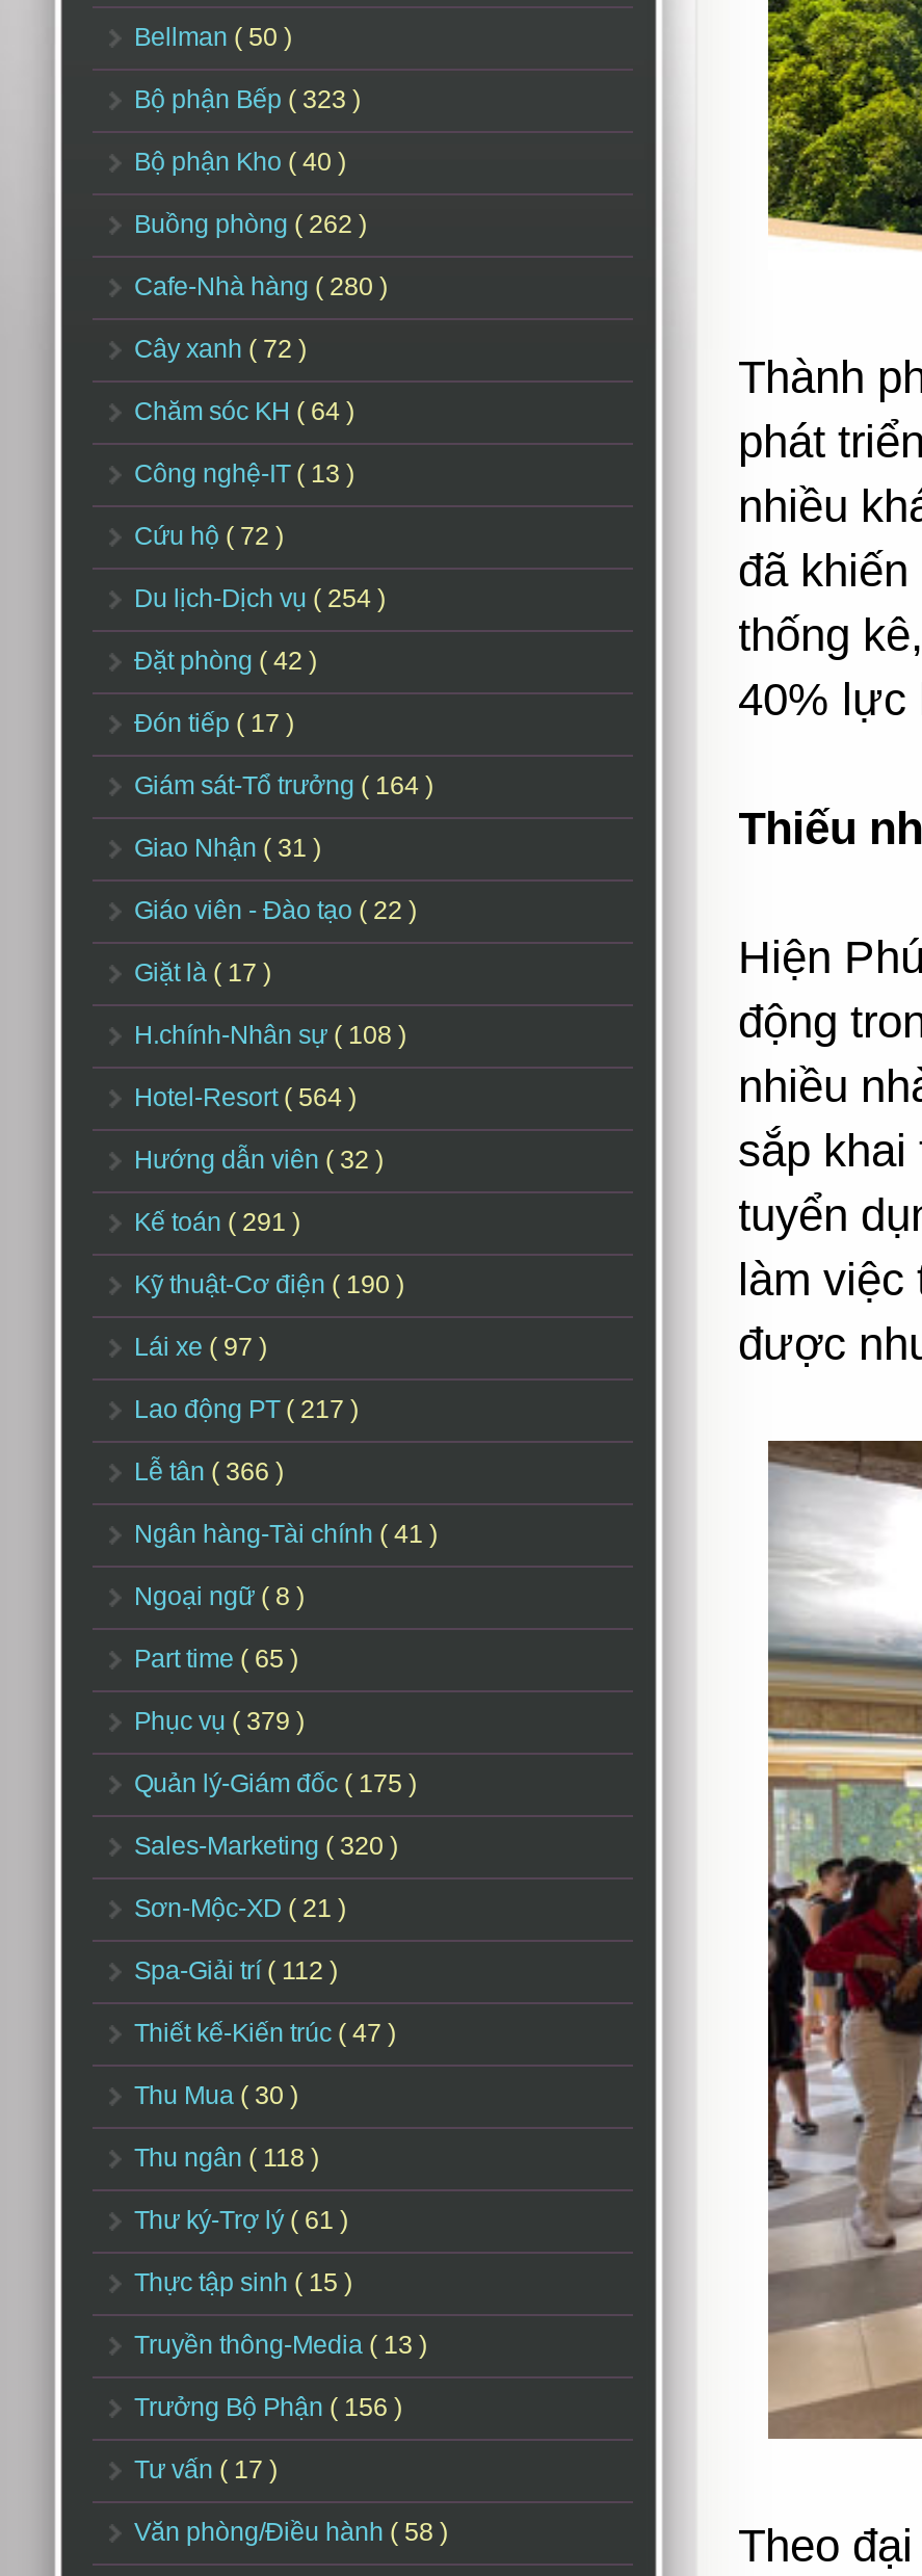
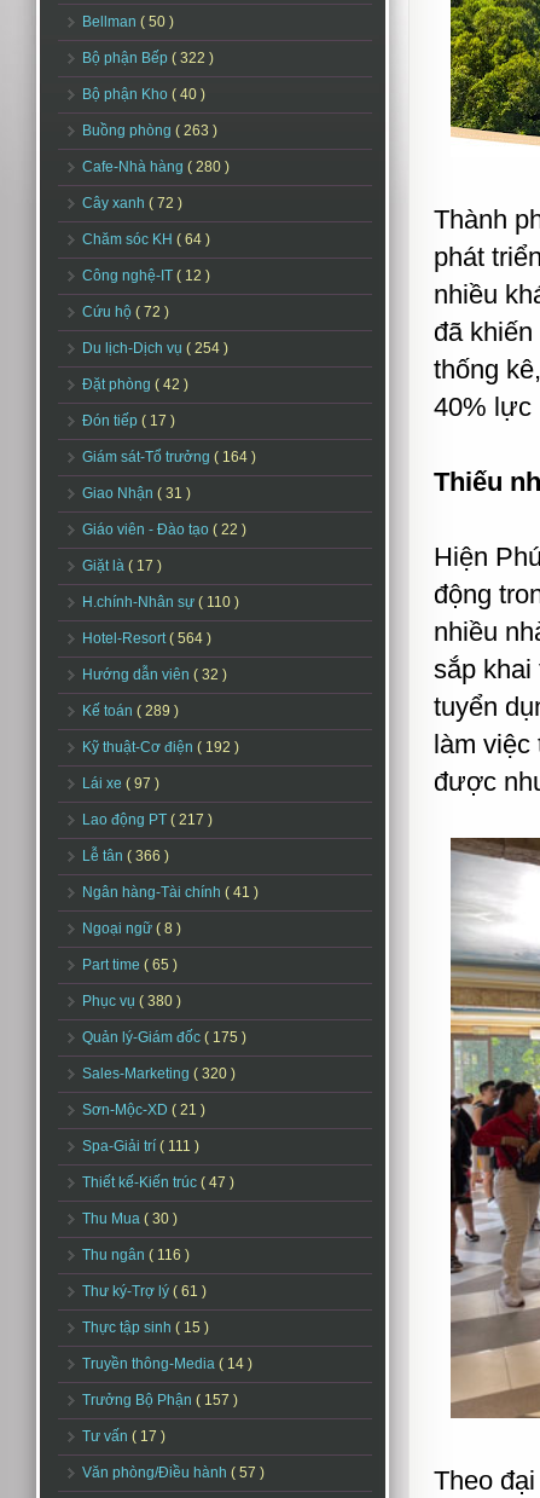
- Bộ phận Bếp ( 323 )
+ Bộ phận Bếp ( 322 )

- Buồng phòng ( 262 )
+ Buồng phòng ( 263 )

- Công nghệ-IT ( 13 )
+ Công nghệ-IT ( 12 )

- H.chính-Nhân sự ( 108 )
+ H.chính-Nhân sự ( 110 )

- Kế toán ( 291 )
+ Kế toán ( 289 )

- Kỹ thuật-Cơ điện ( 190 )
+ Kỹ thuật-Cơ điện ( 192 )

- Phục vụ ( 379 )
+ Phục vụ ( 380 )

- Spa-Giải trí ( 112 )
+ Spa-Giải trí ( 111 )

- Thu ngân ( 118 )
+ Thu ngân ( 116 )

- Truyền thông-Media ( 13 )
+ Truyền thông-Media ( 14 )

- Trưởng Bộ Phận ( 156 )
+ Trưởng Bộ Phận ( 157 )

- Văn phòng/Điều hành ( 58 )
+ Văn phòng/Điều hành ( 57 )
